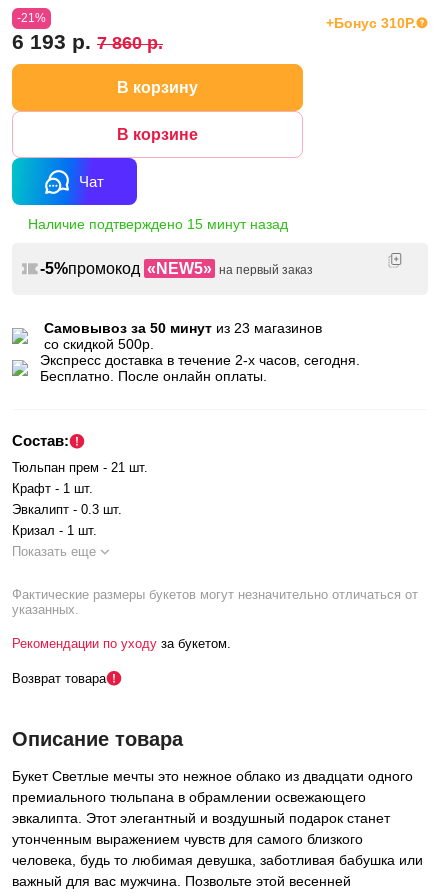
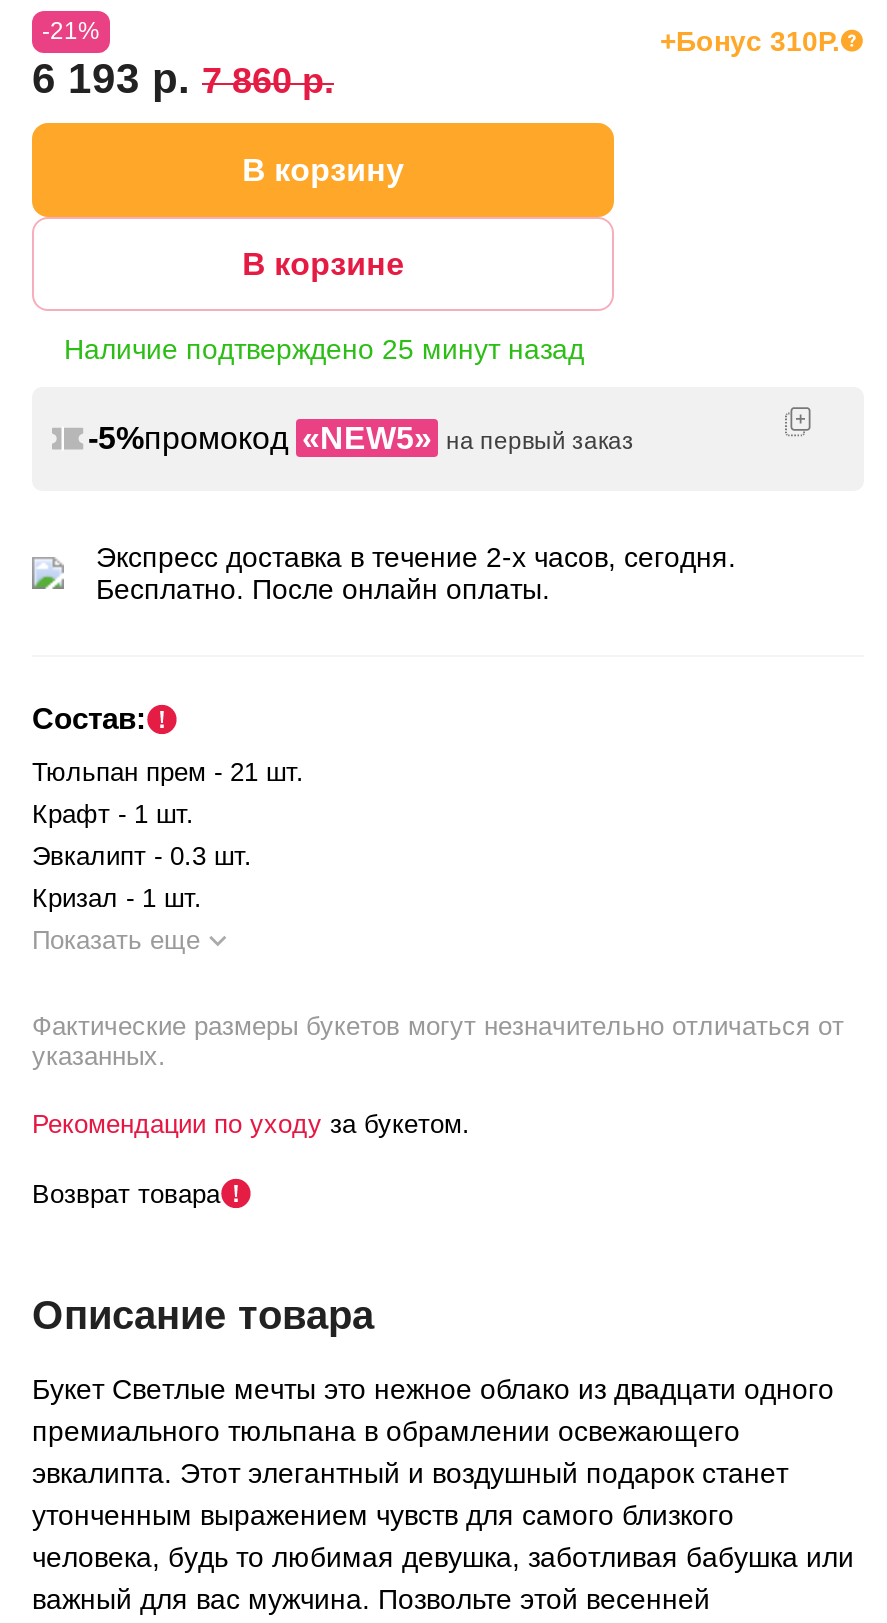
- Чат
- Наличие подтверждено 15 минут назад
+ Наличие подтверждено 25 минут назад

- Самовывоз за 50 минут из 23 магазинов
- со скидкой 500р.
